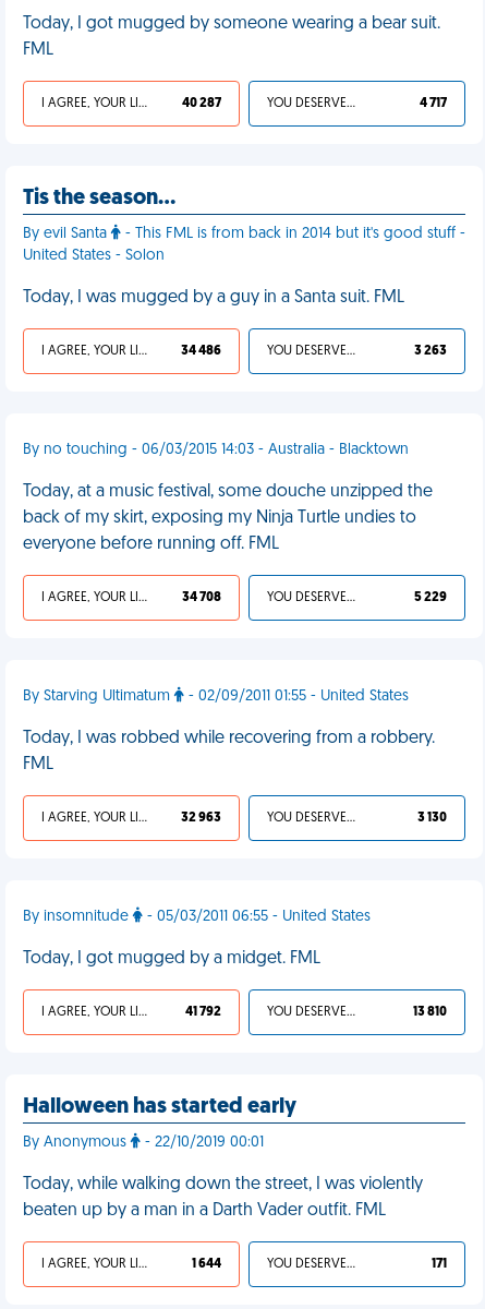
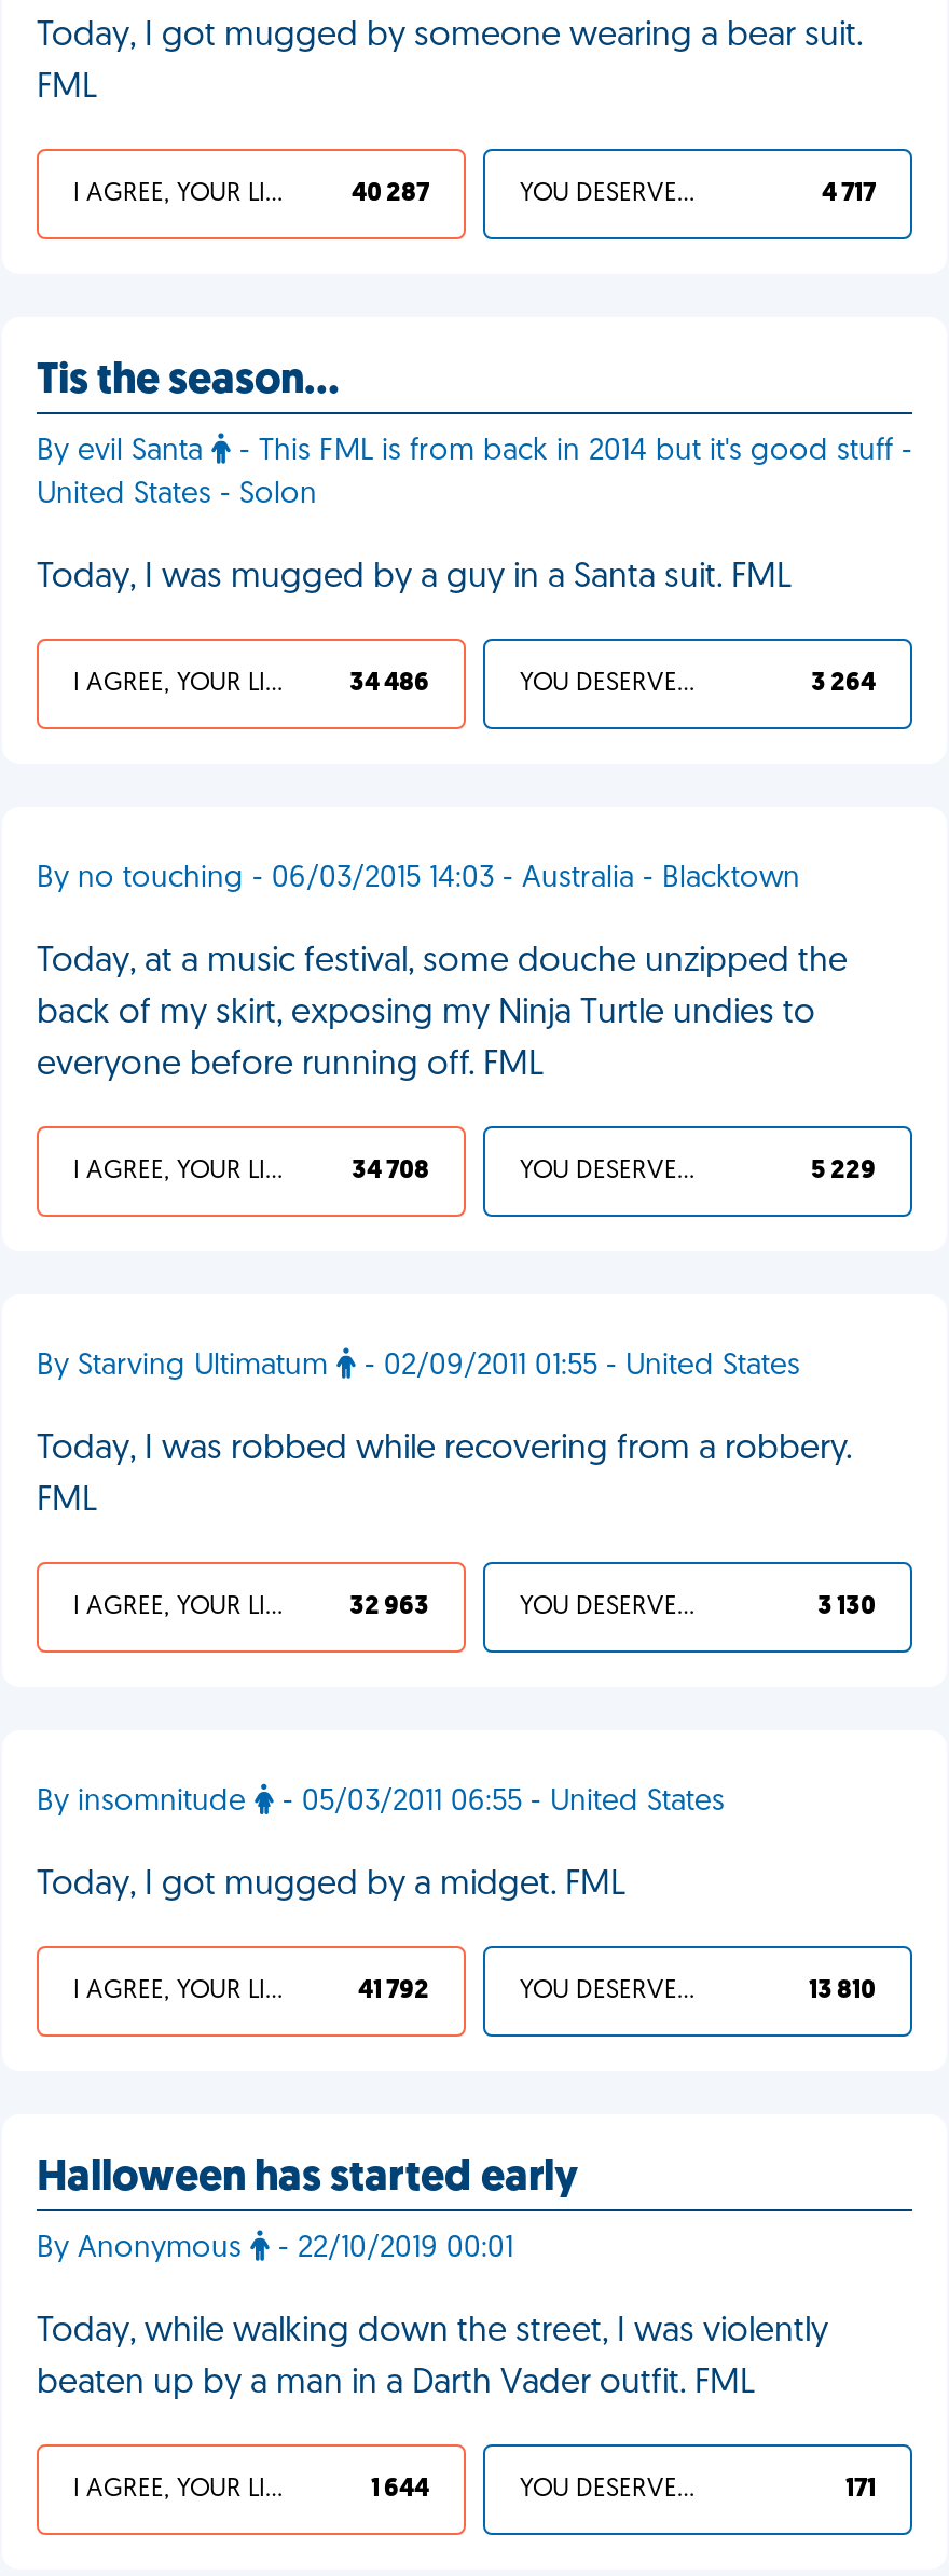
- 3 263
+ 3 264
